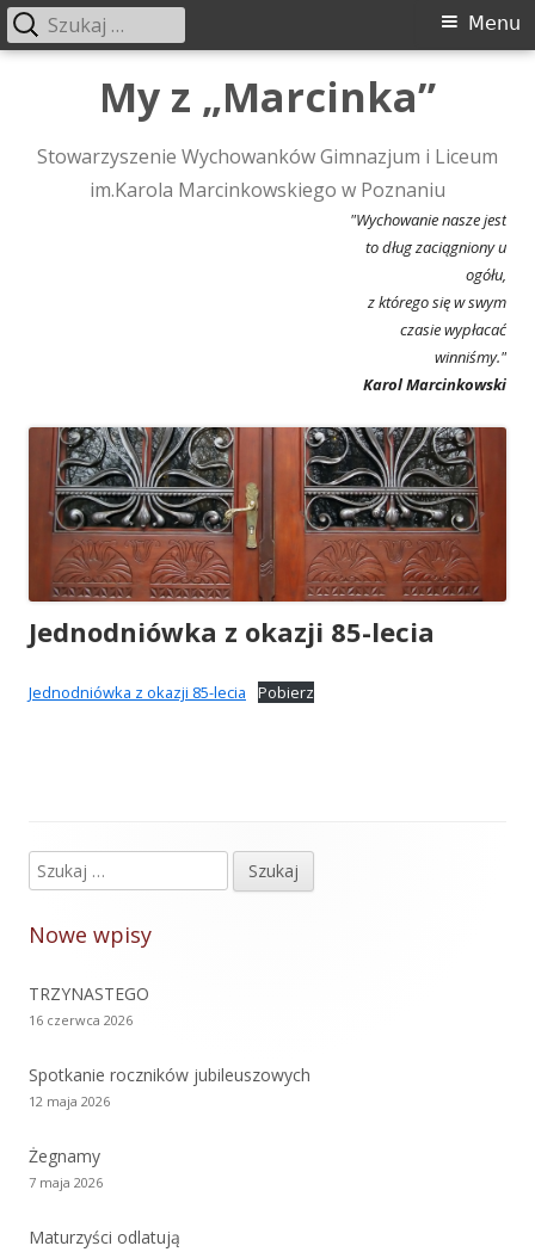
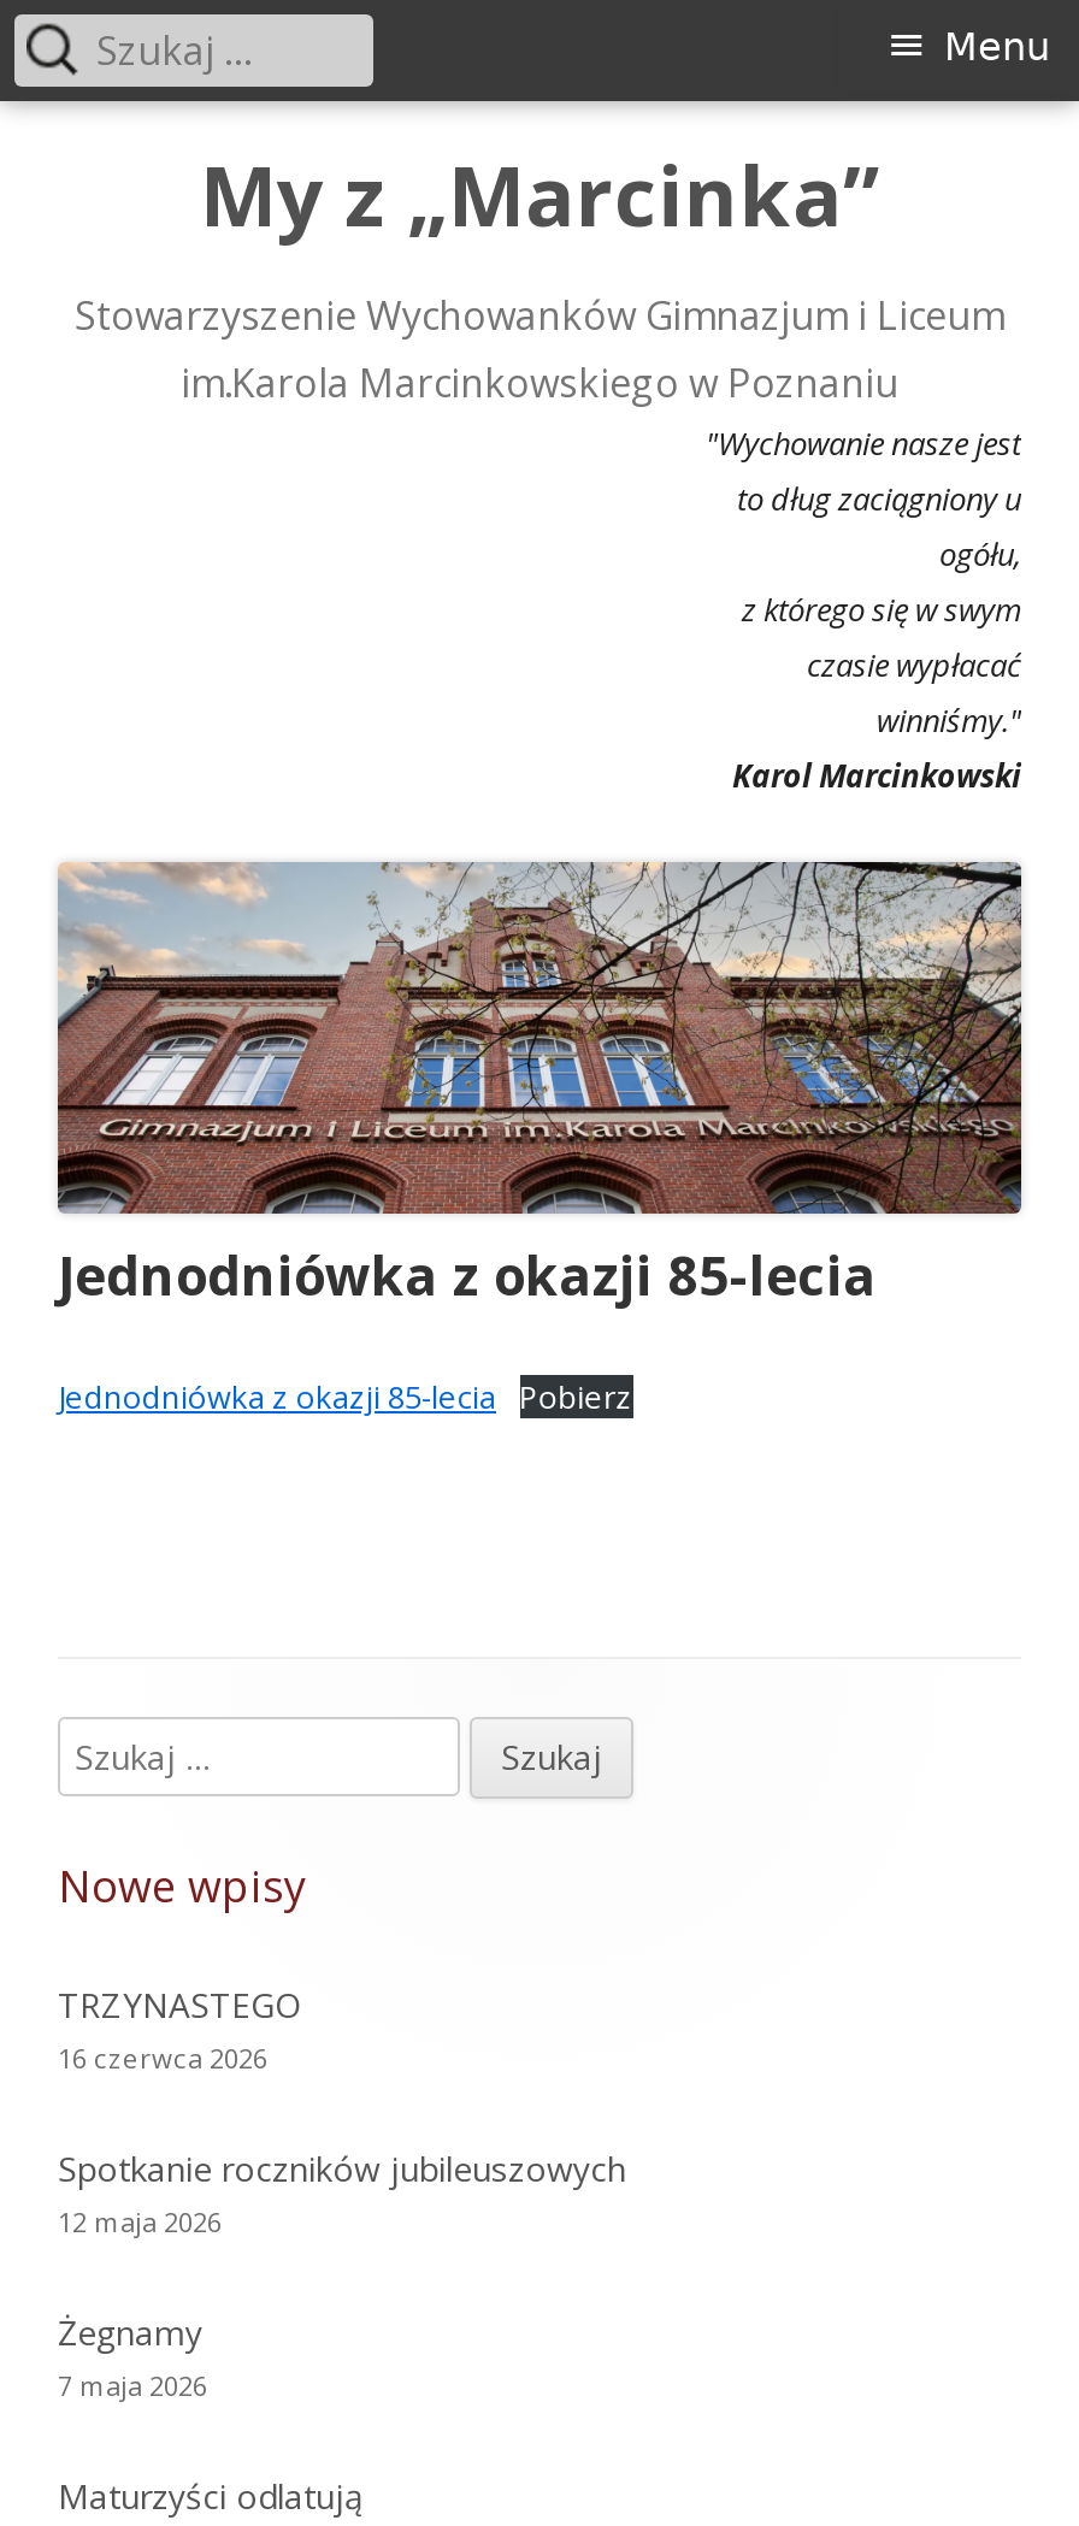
- [image]
+ [image]
